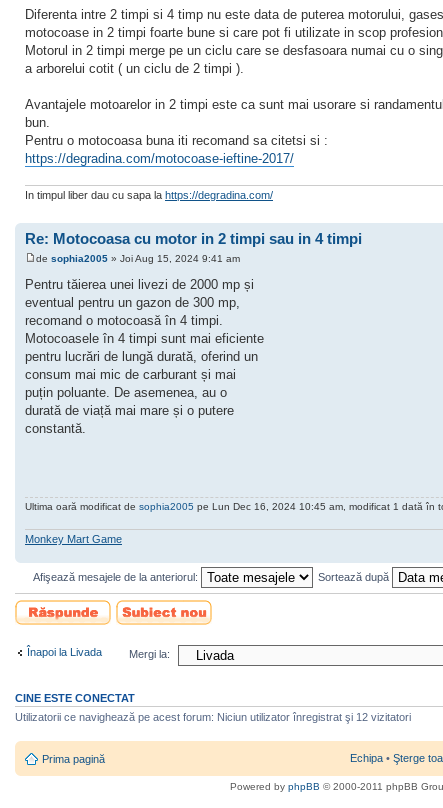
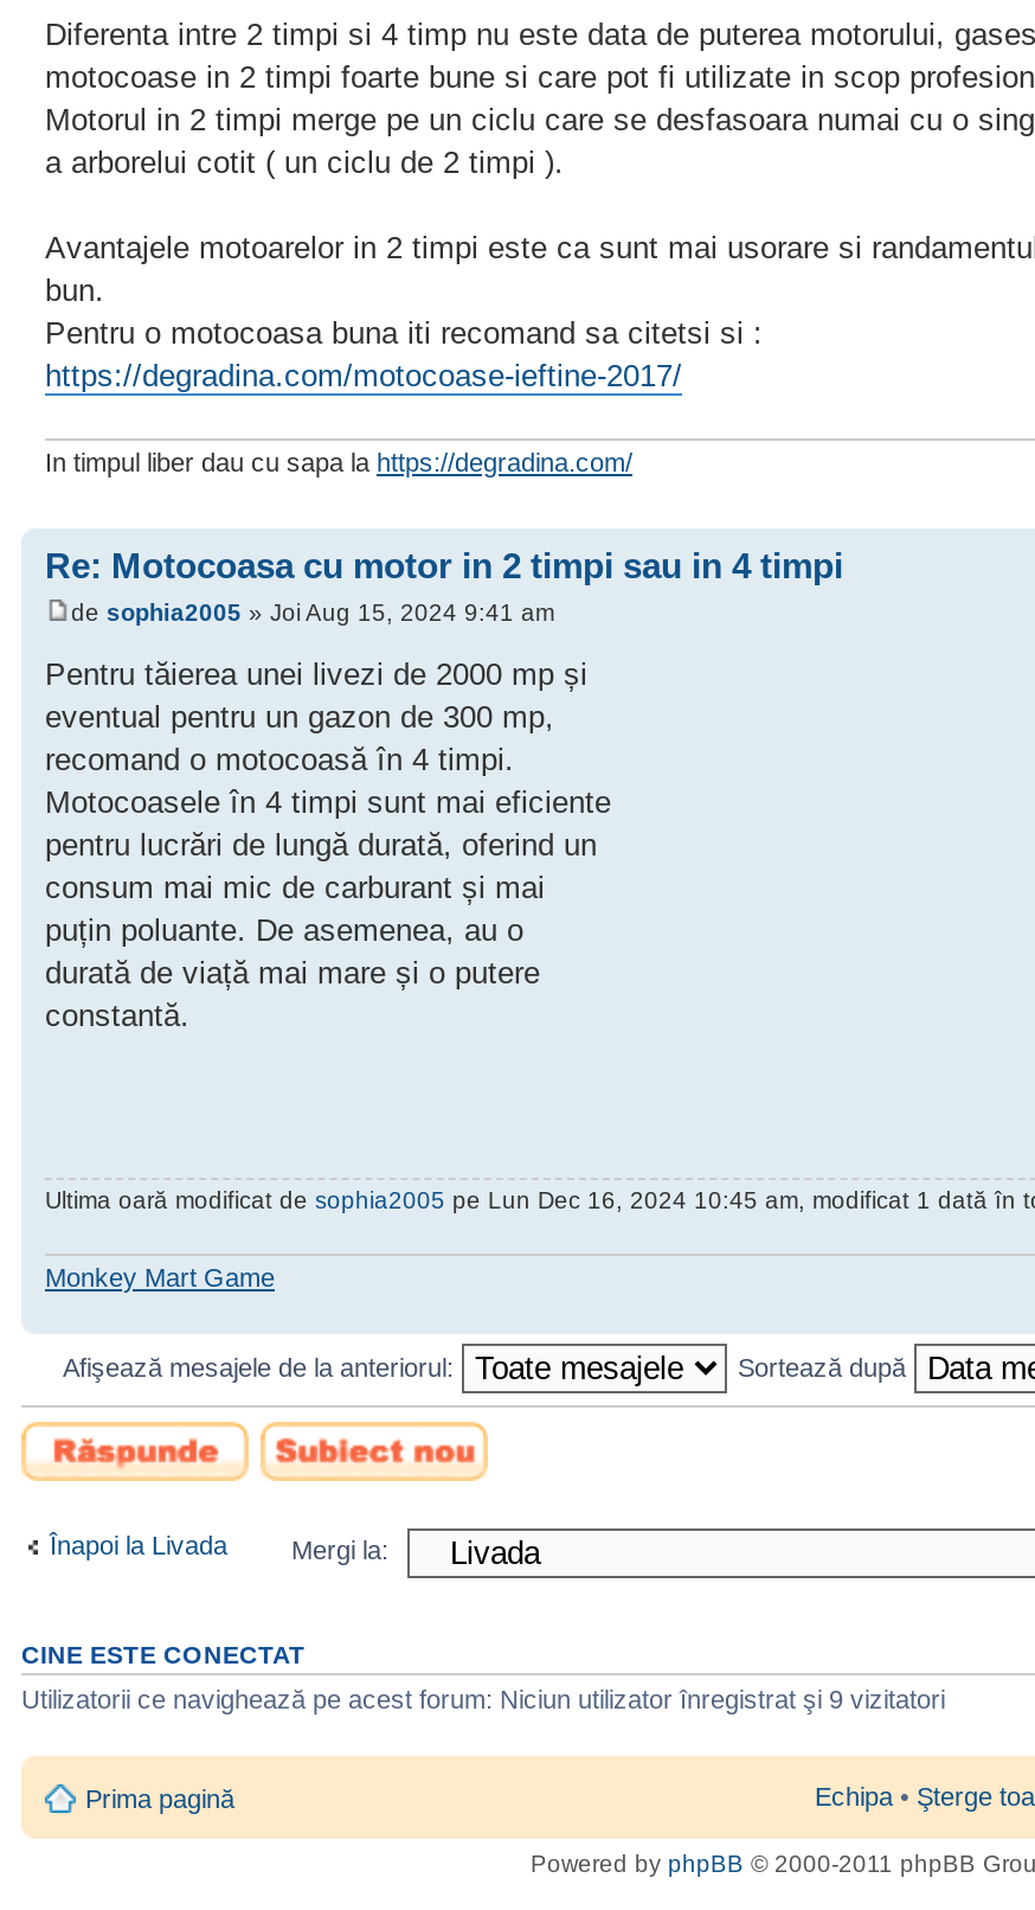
- Utilizatorii ce navighează pe acest forum: Niciun utilizator înregistrat şi 12 vizitatori
+ Utilizatorii ce navighează pe acest forum: Niciun utilizator înregistrat şi 9 vizitatori
